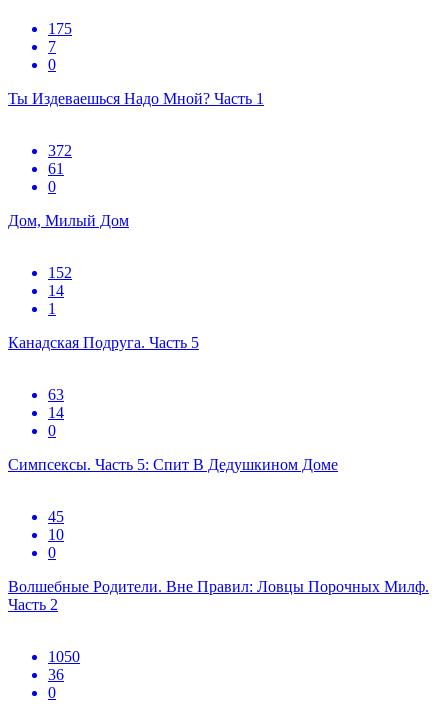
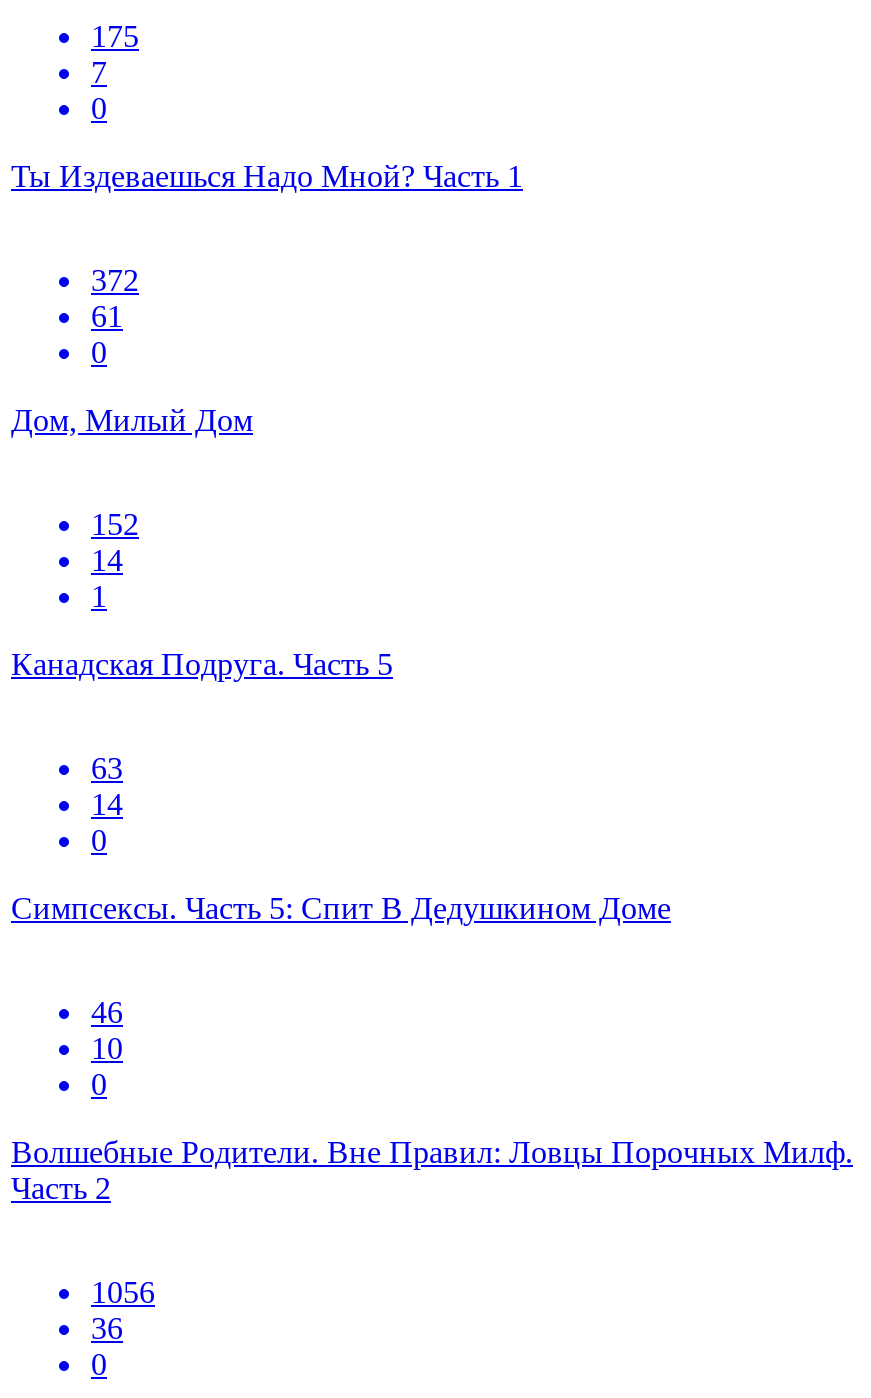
- 45
+ 46

- 1050
+ 1056
